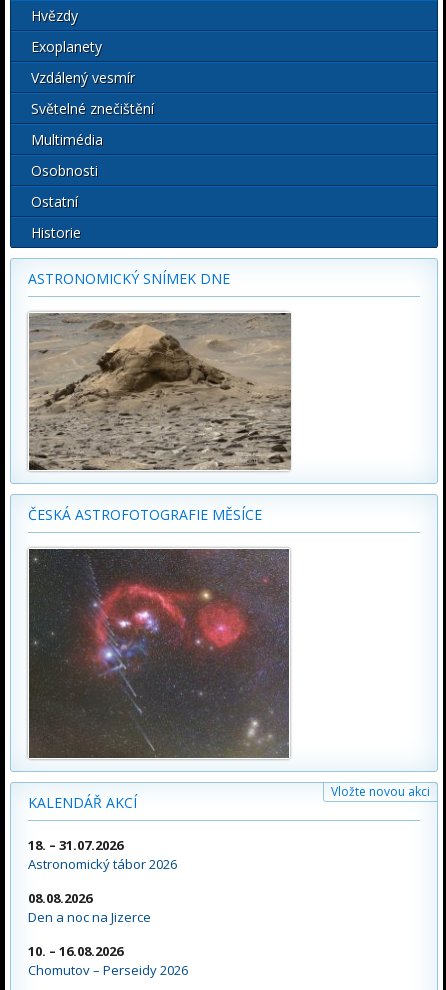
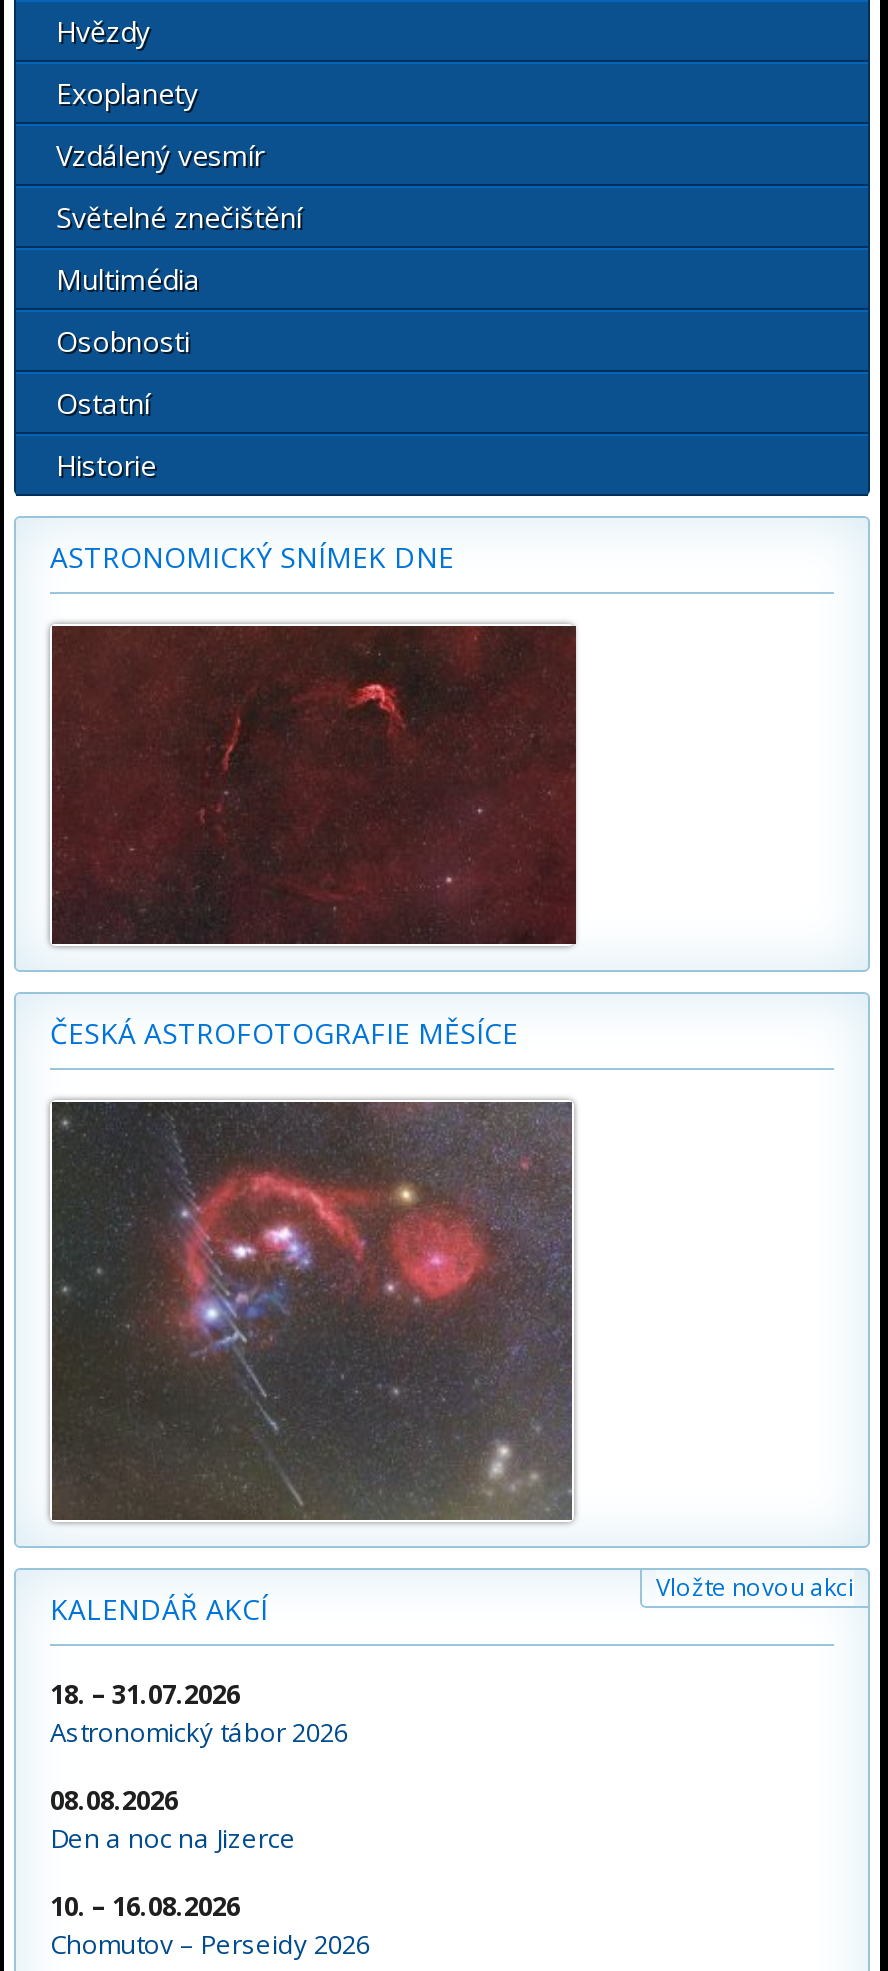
- [image]
+ [image]
